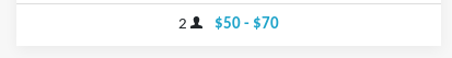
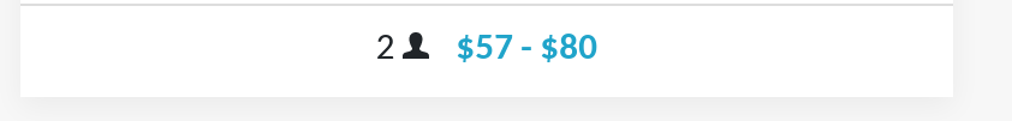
- 2 $50 - $70
+ 2 $57 - $80
